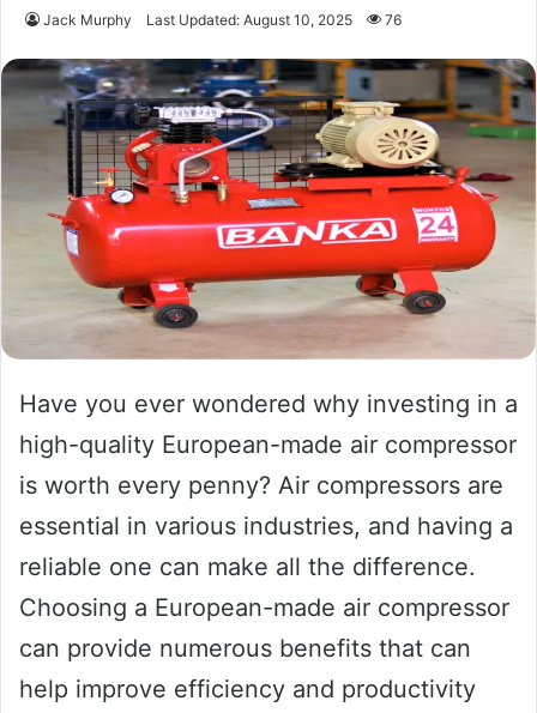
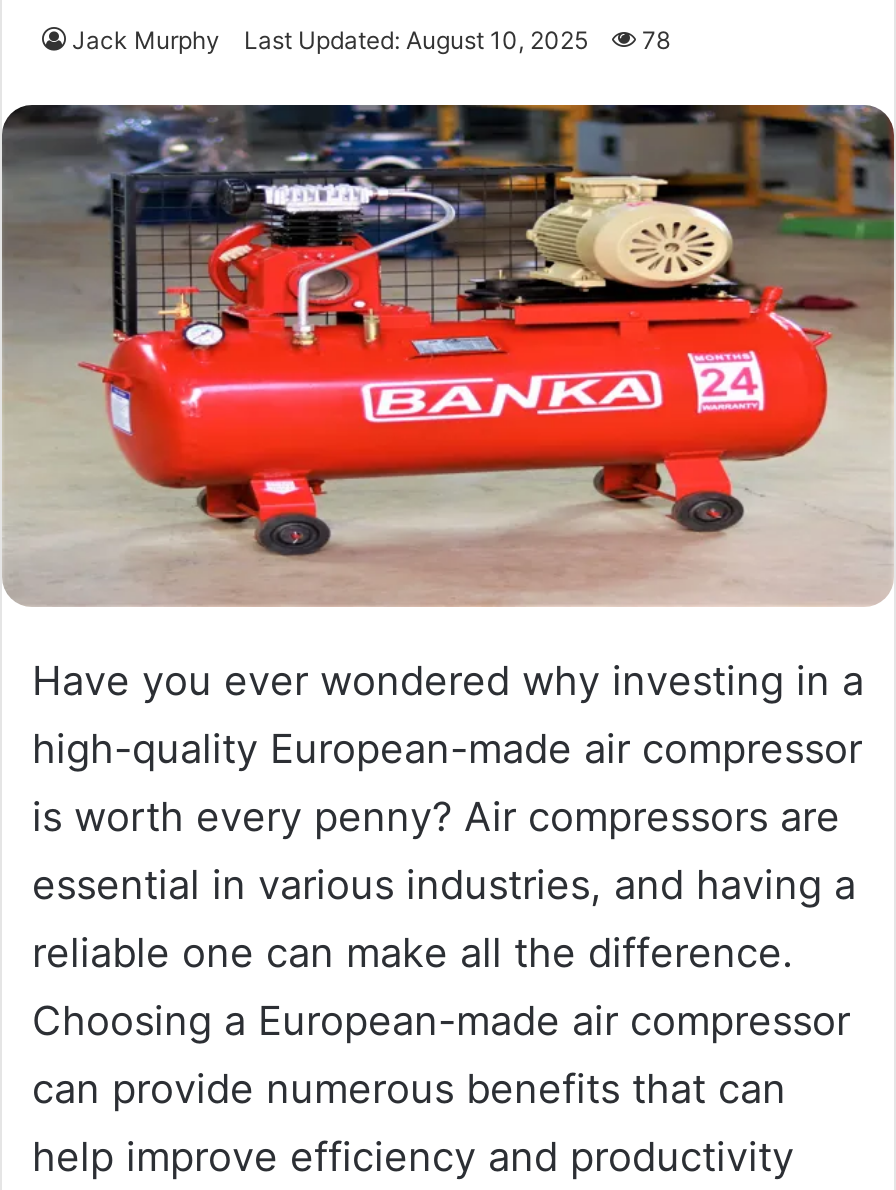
- Jack Murphy Last Updated: August 10, 2025 76
+ Jack Murphy Last Updated: August 10, 2025 78
